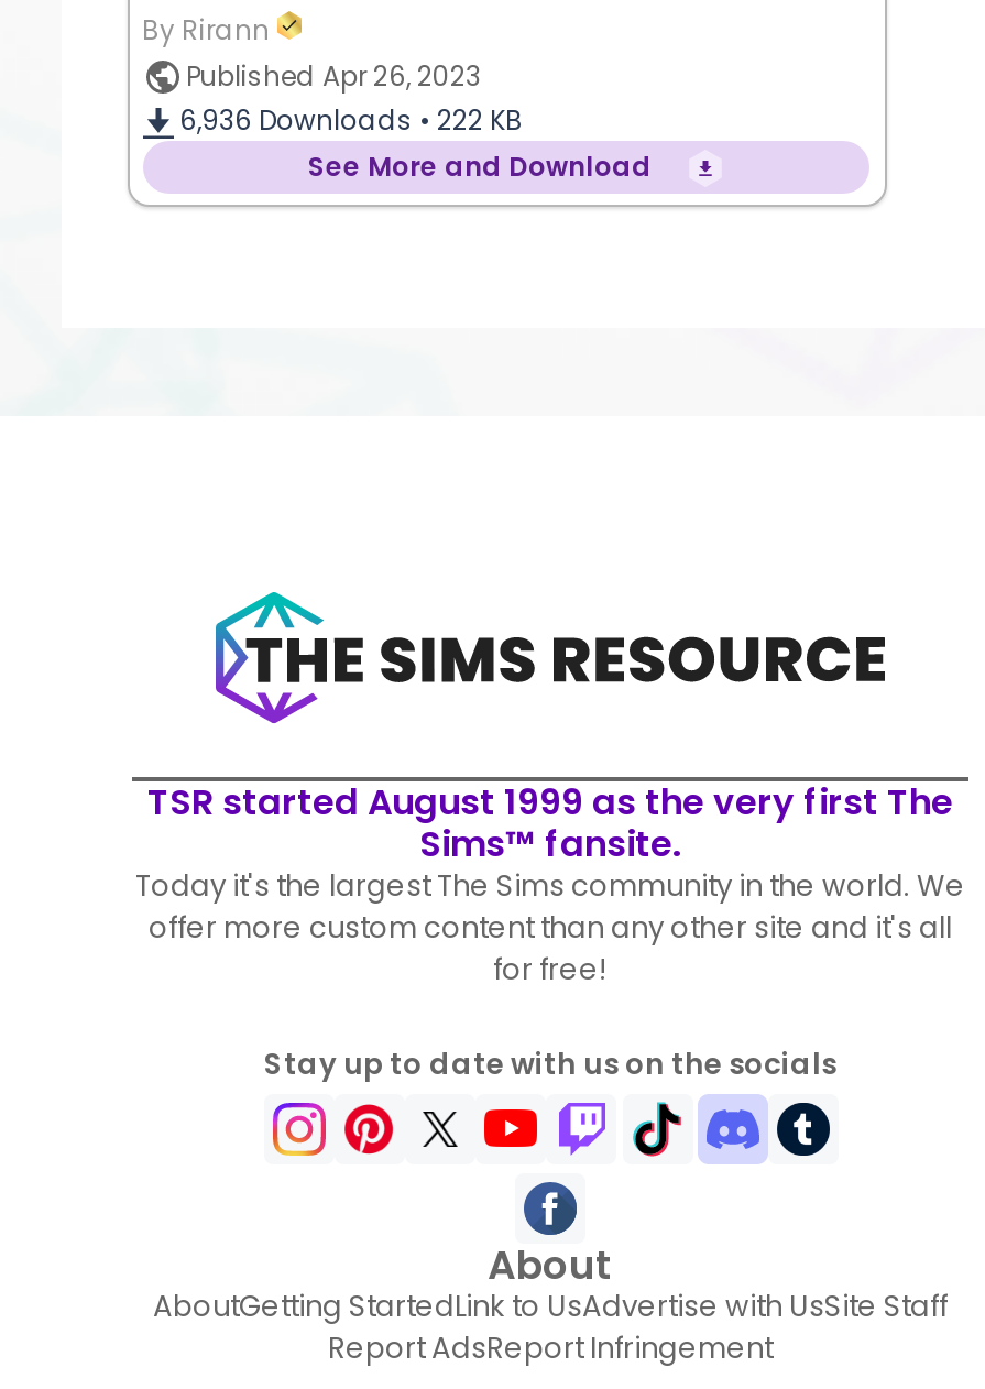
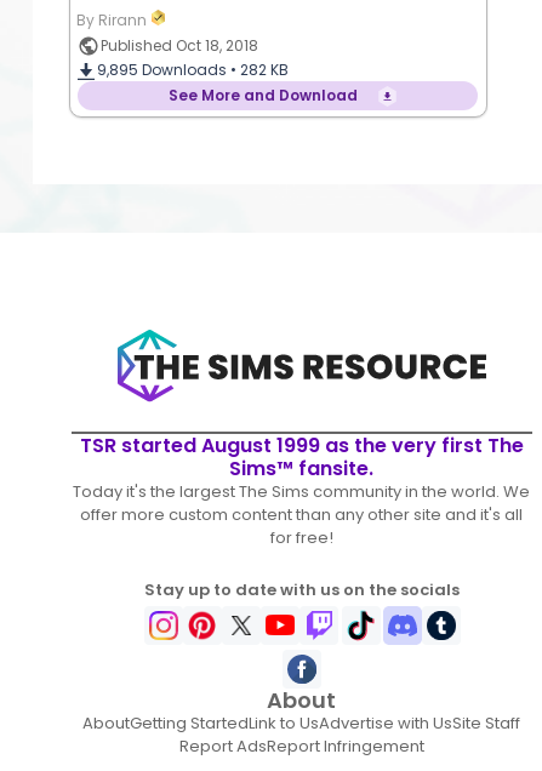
- Published Apr 26, 2023
+ Published Oct 18, 2018

- 6,936 Downloads • 222 KB
+ 9,895 Downloads • 282 KB
